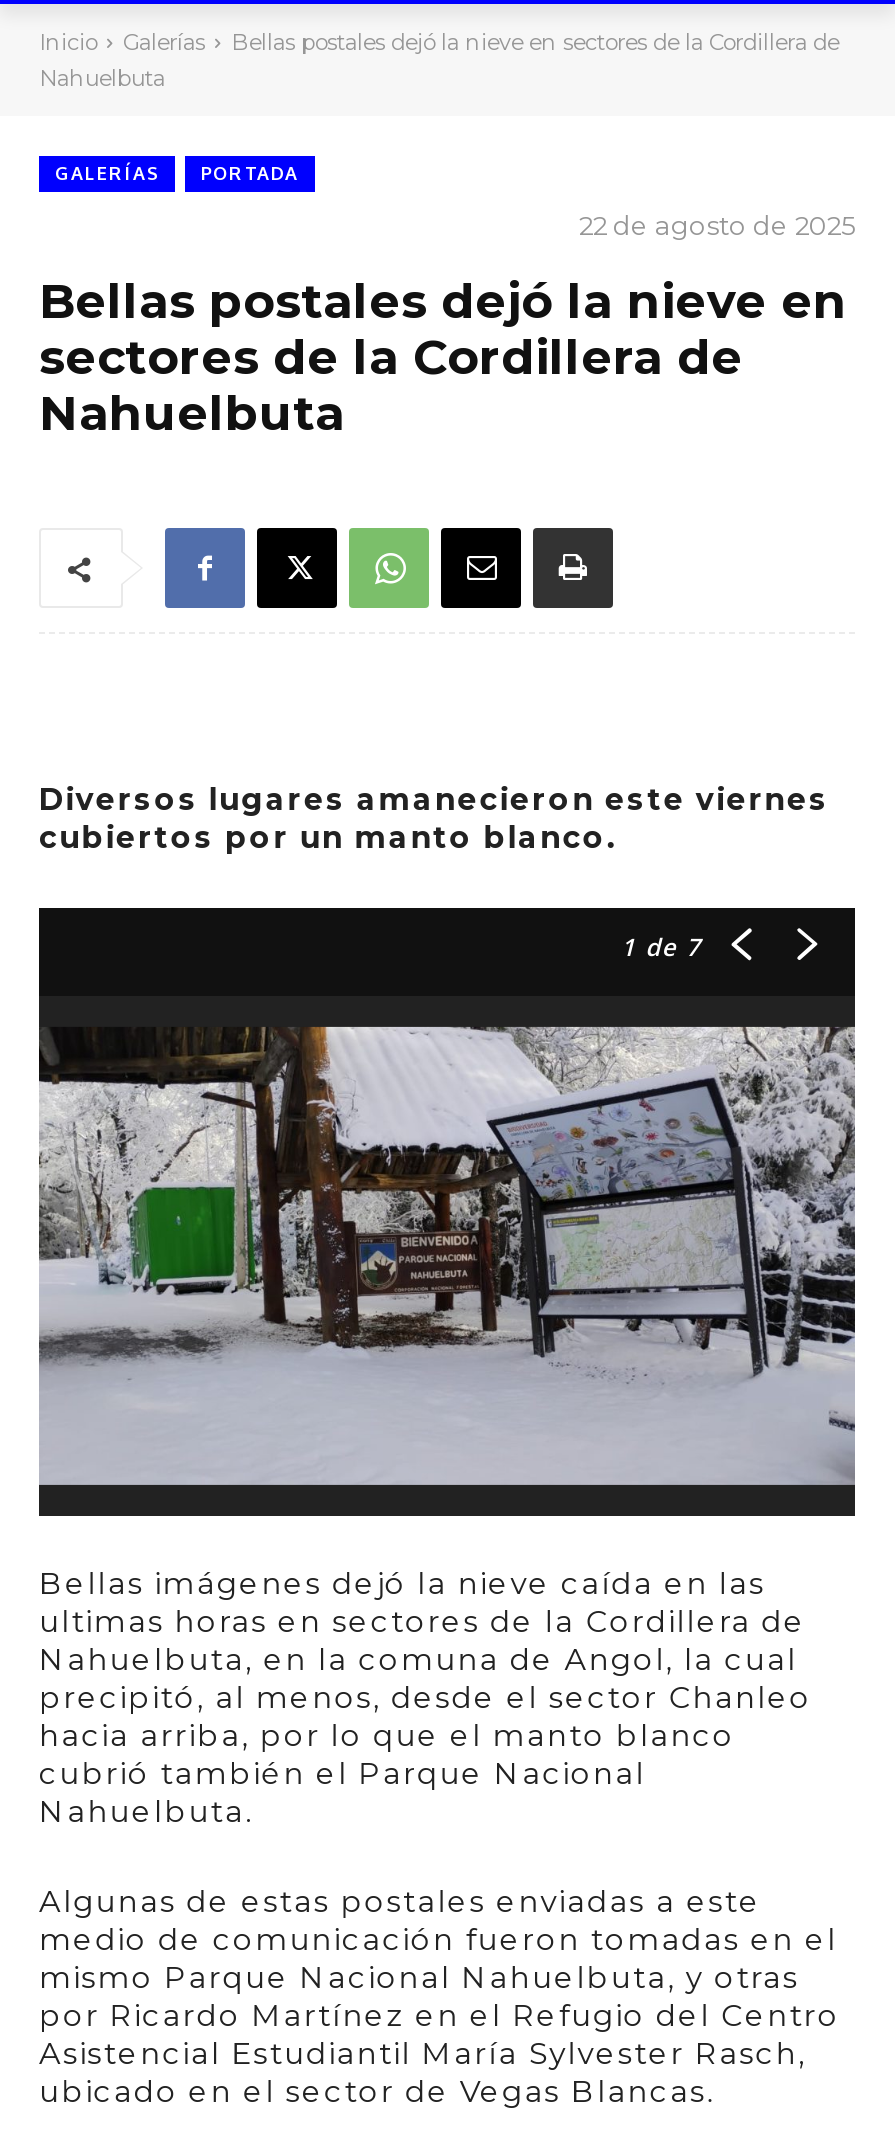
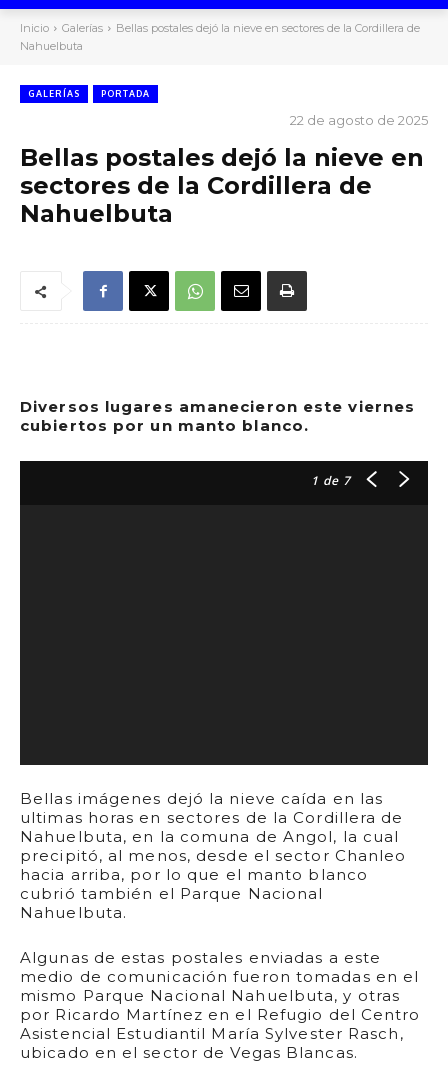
- [image]
